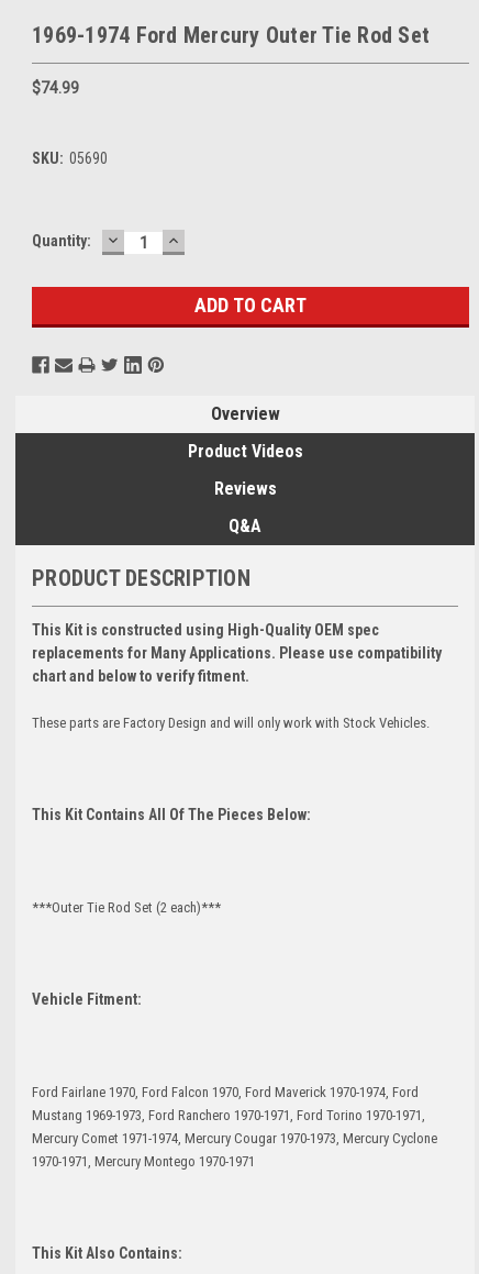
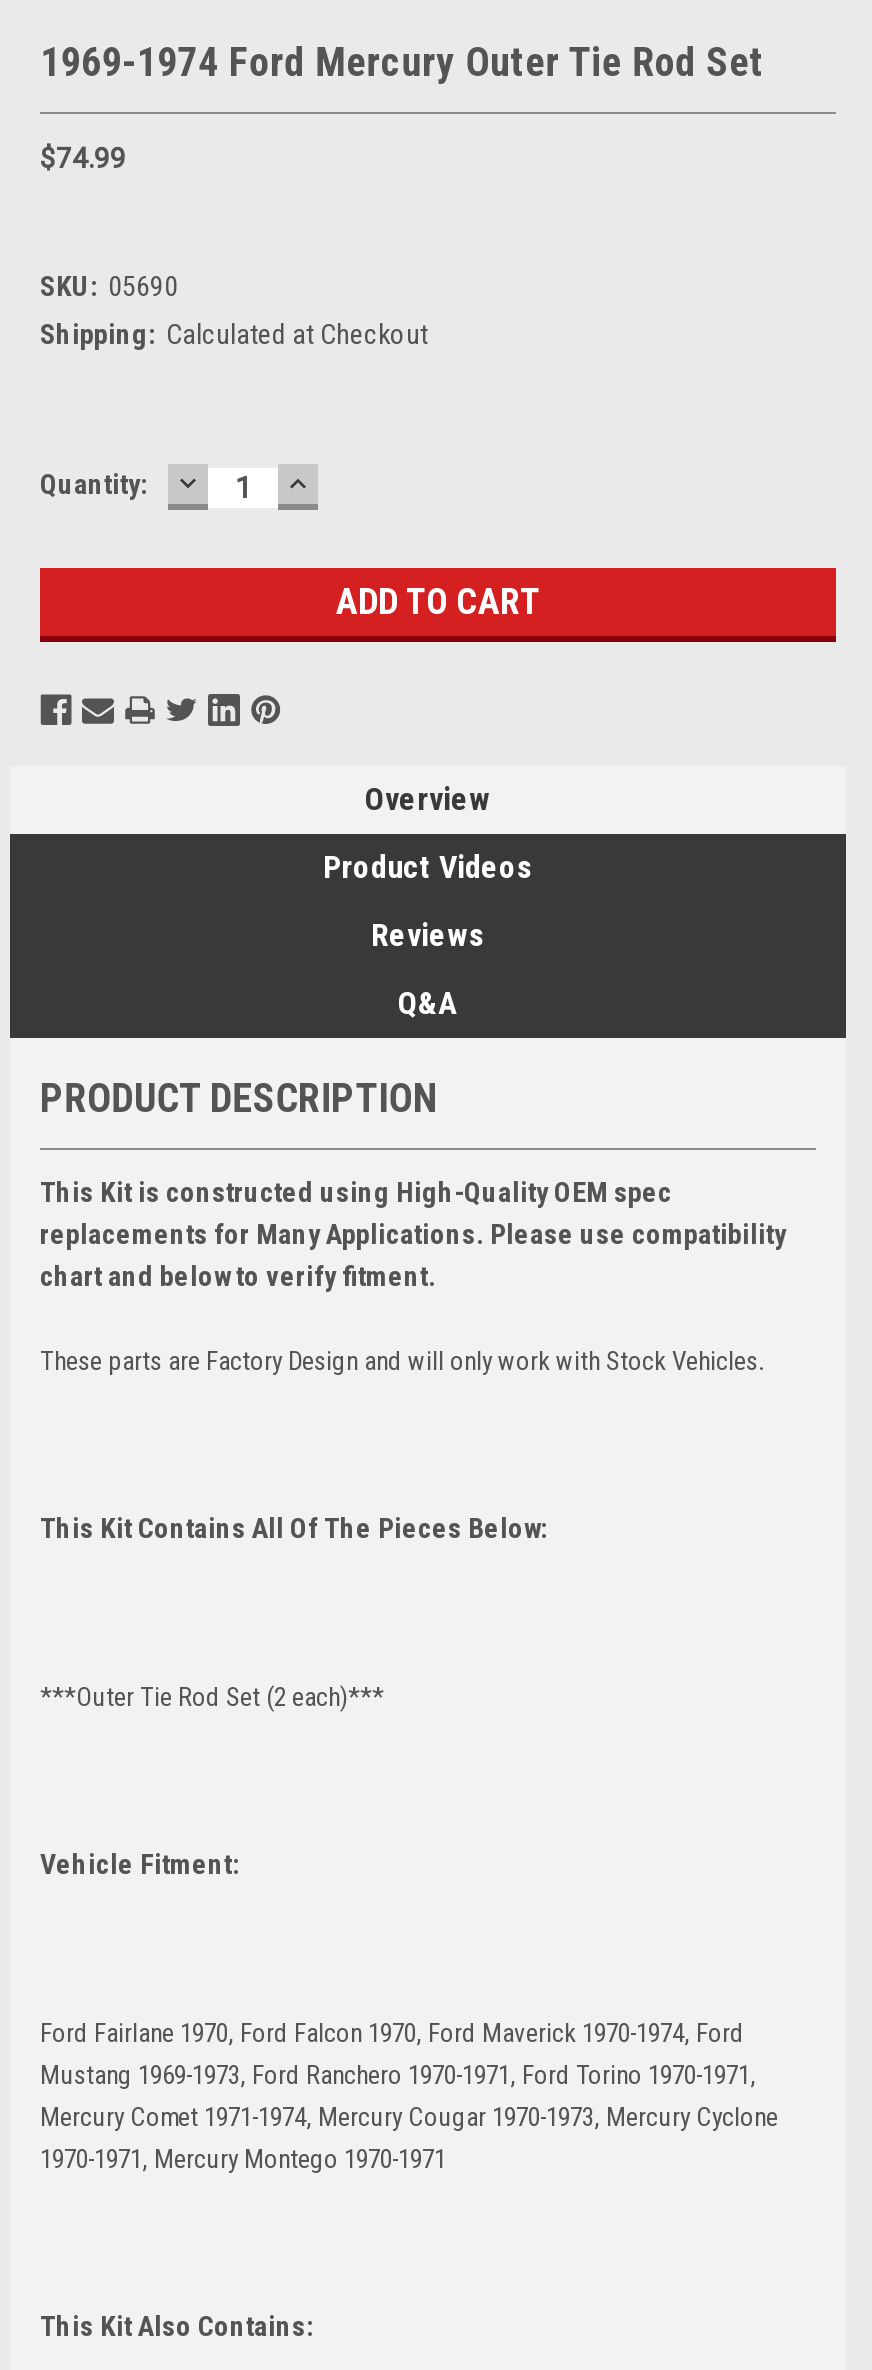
+ Shipping: Calculated at Checkout
